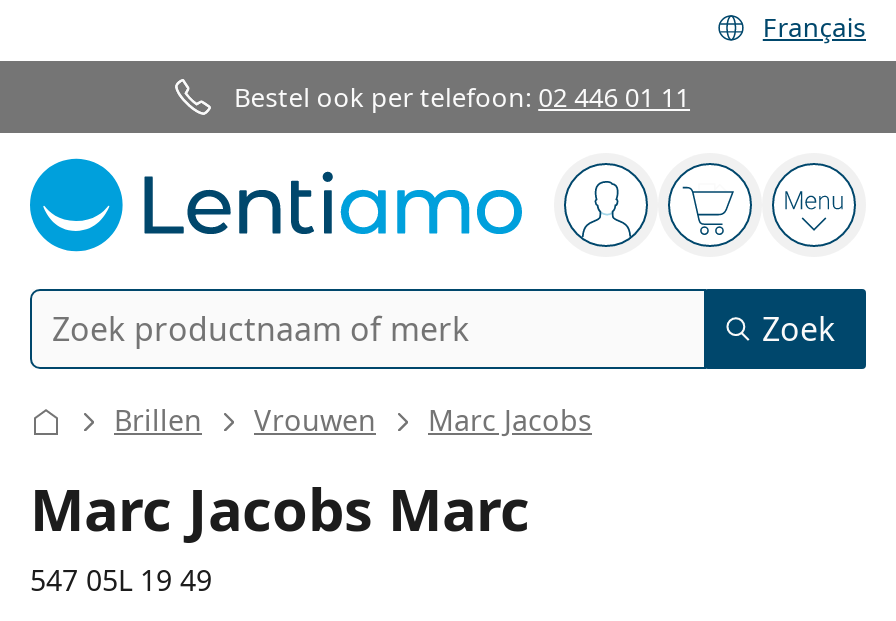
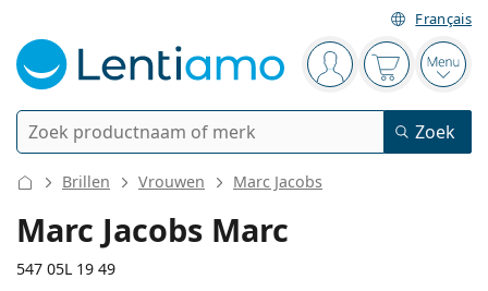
- Bestel ook per telefoon: 02 446 01 11
